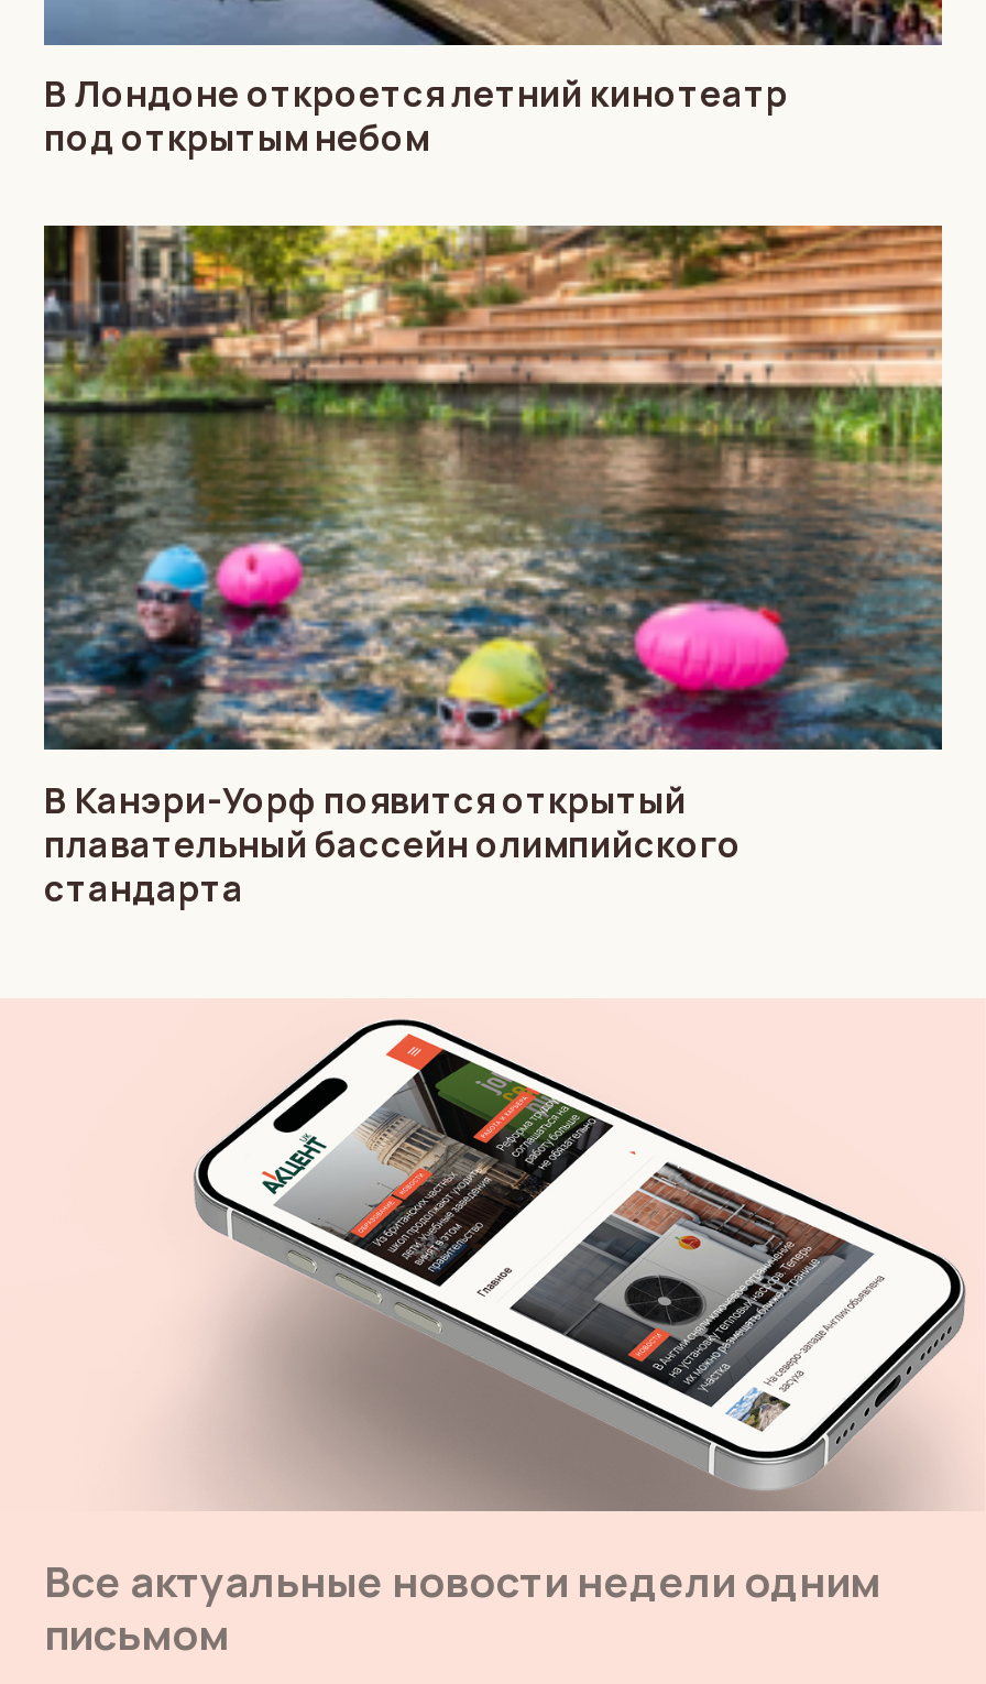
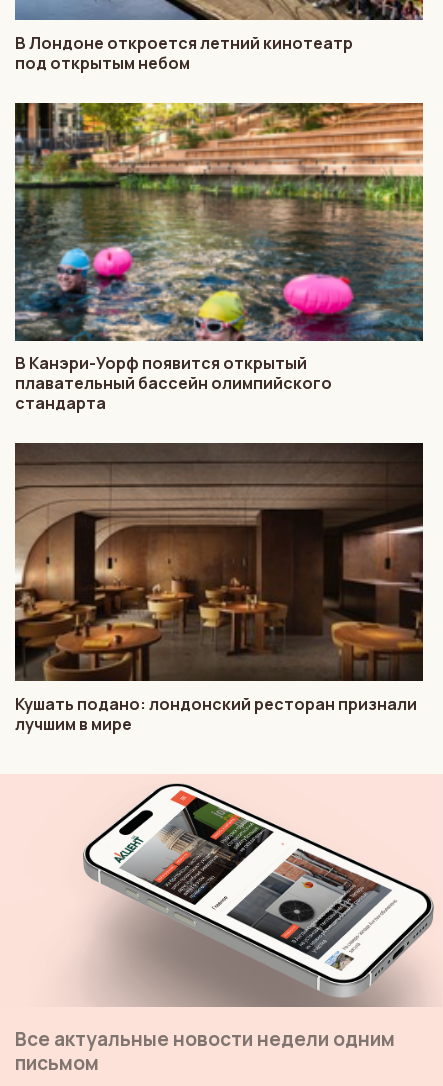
+ [image]
+ Кушать подано: лондонский ресторан признали
+ лучшим в мире
